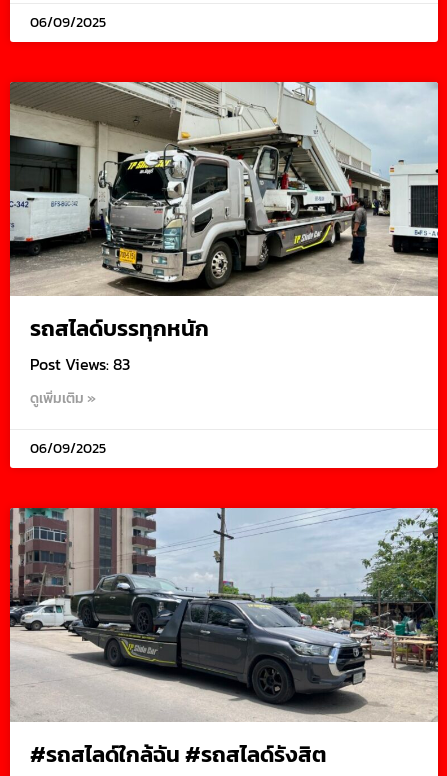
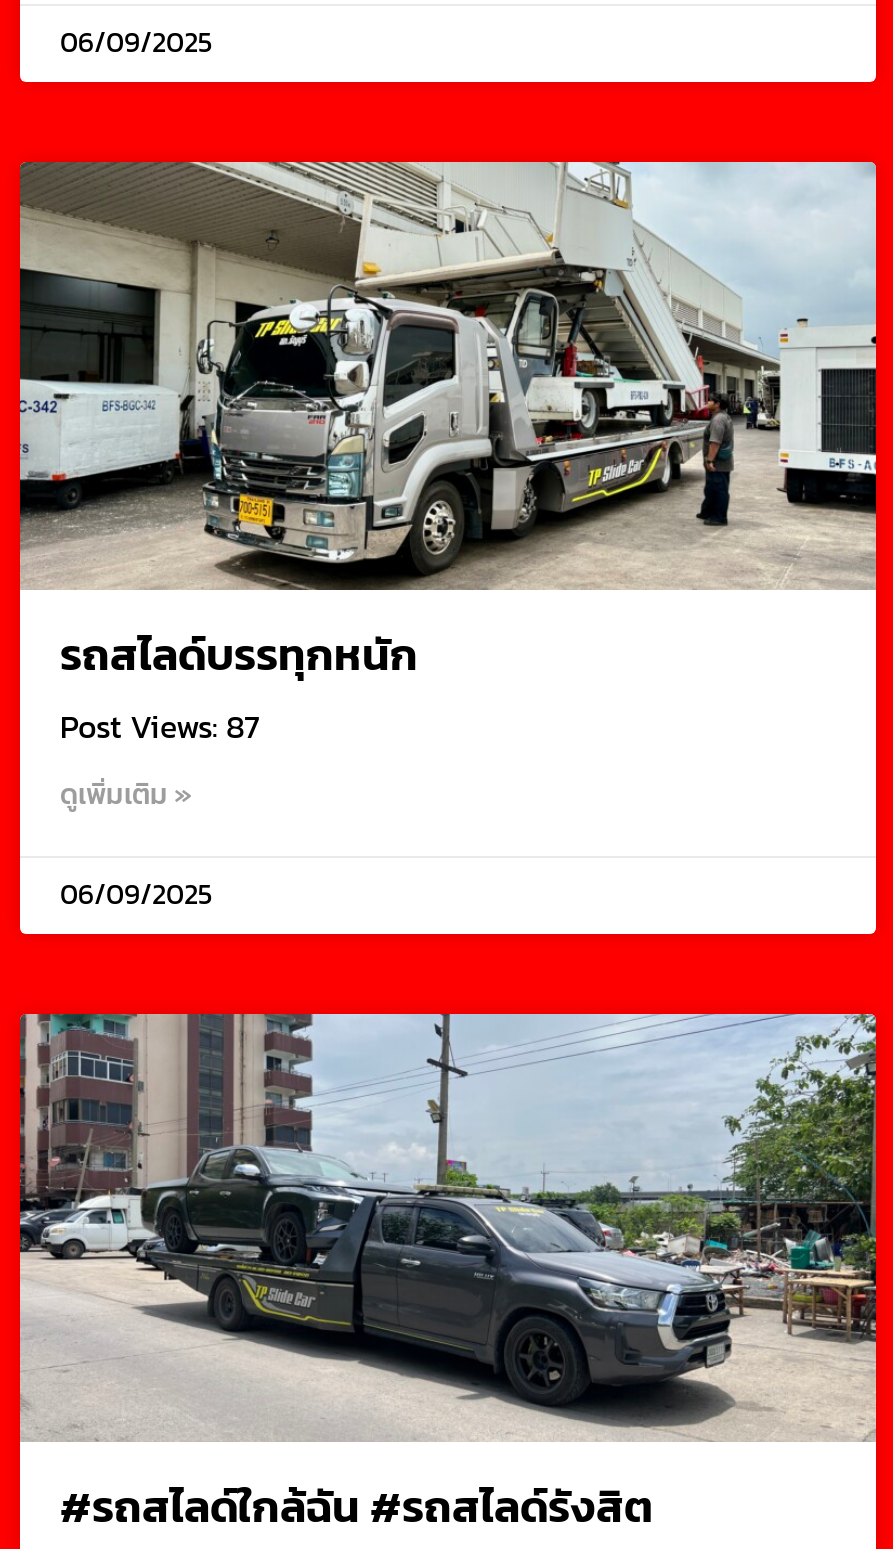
- Post Views: 83
+ Post Views: 87
